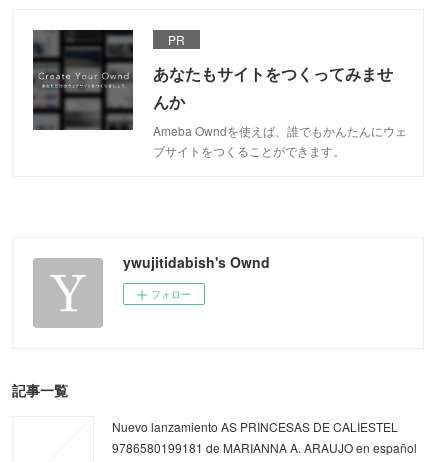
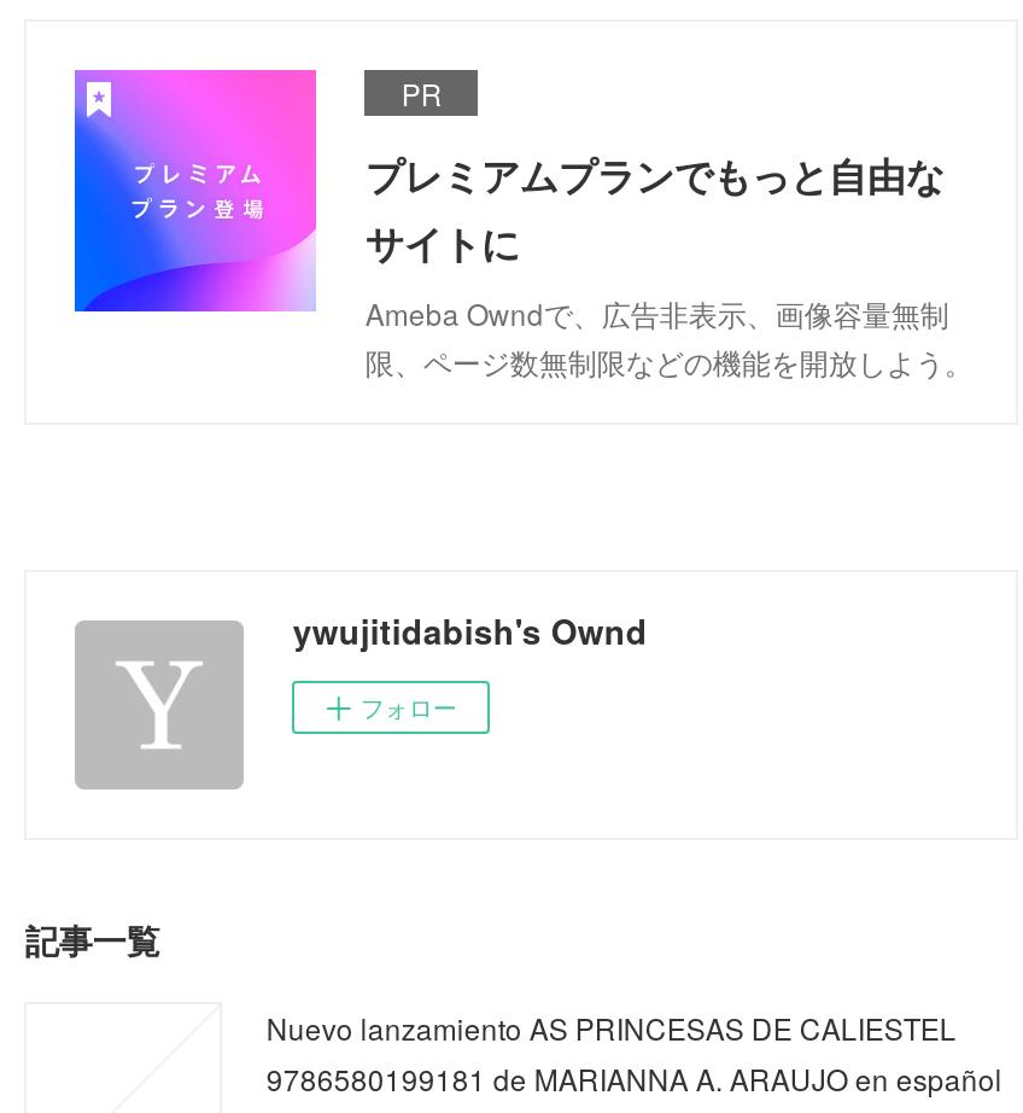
- [image]
- あなたもサイトをつくってみませ
- んか
- Ameba Owndを使えば、誰でもかんたんにウェ
- ブサイトをつくることができます。
+ [image]
+ プレミアムプランでもっと自由な
+ サイトに
+ Ameba Owndで、広告非表示、画像容量無制
+ 限、ページ数無制限などの機能を開放しよう。
